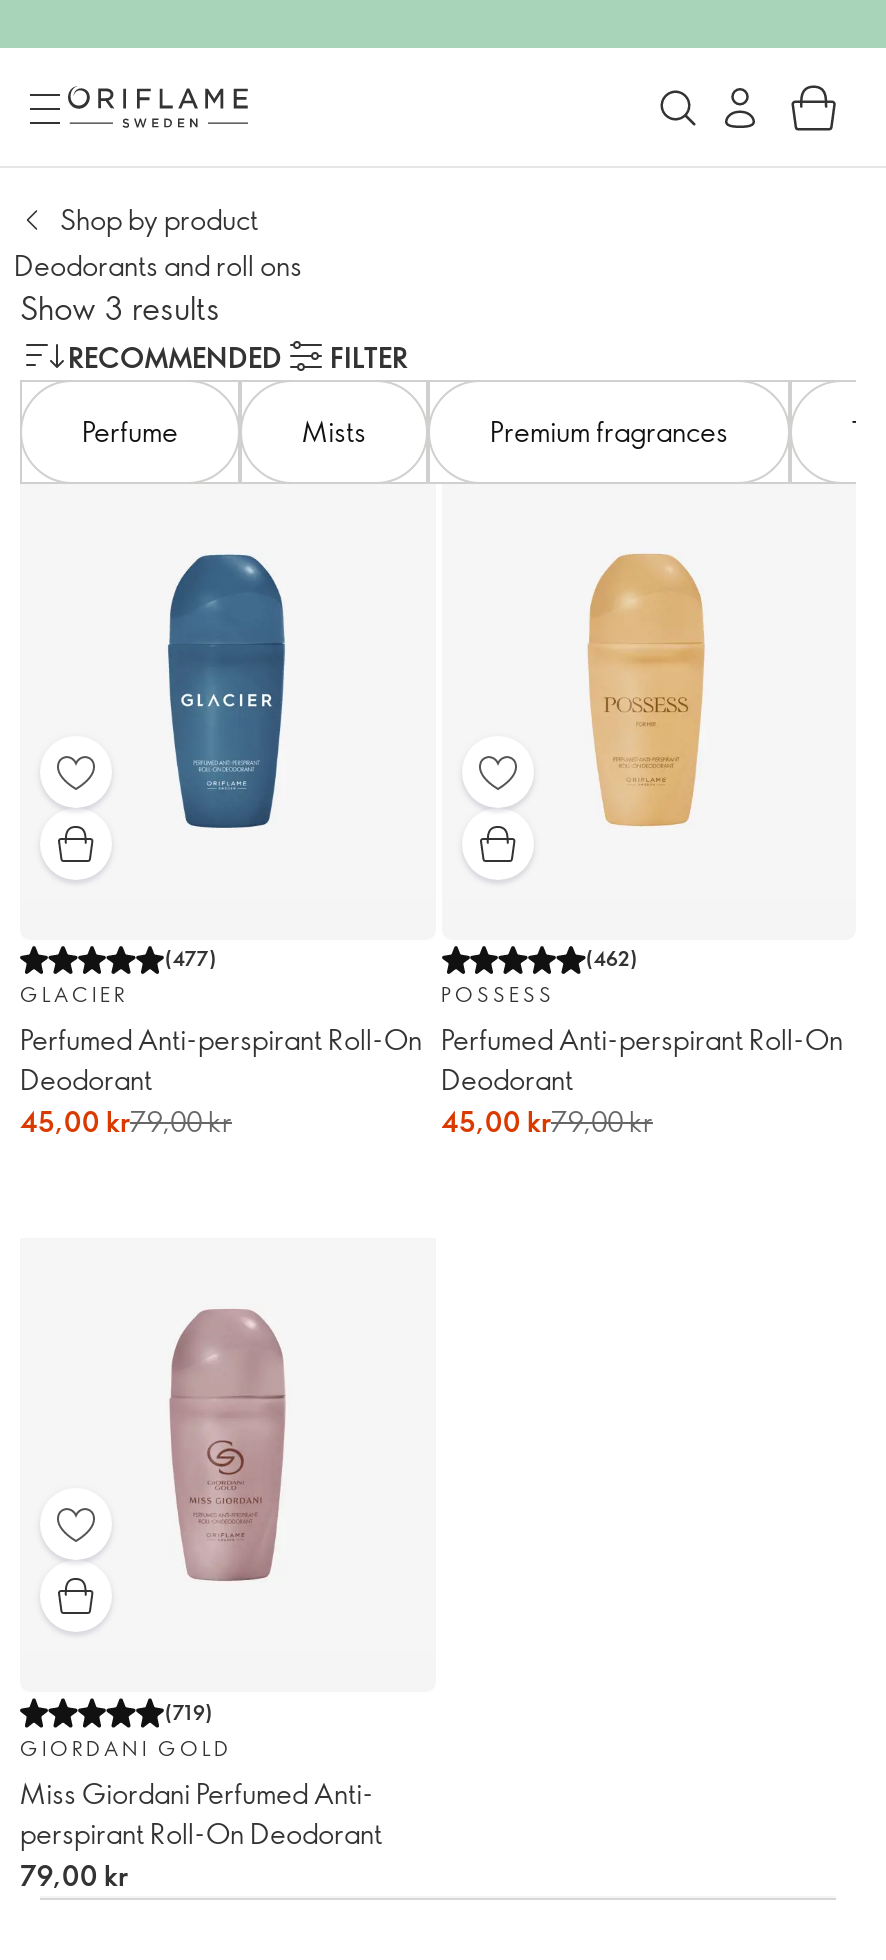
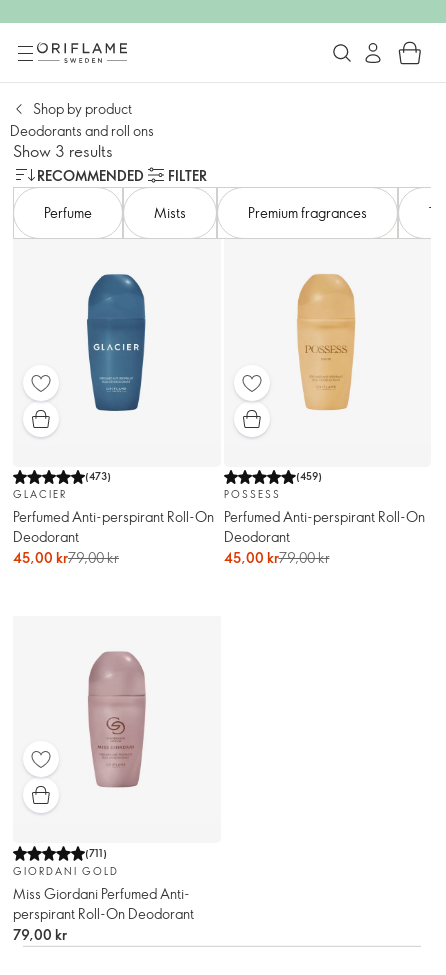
- (477)
+ (473)

- (462)
+ (459)

- (719)
+ (711)
